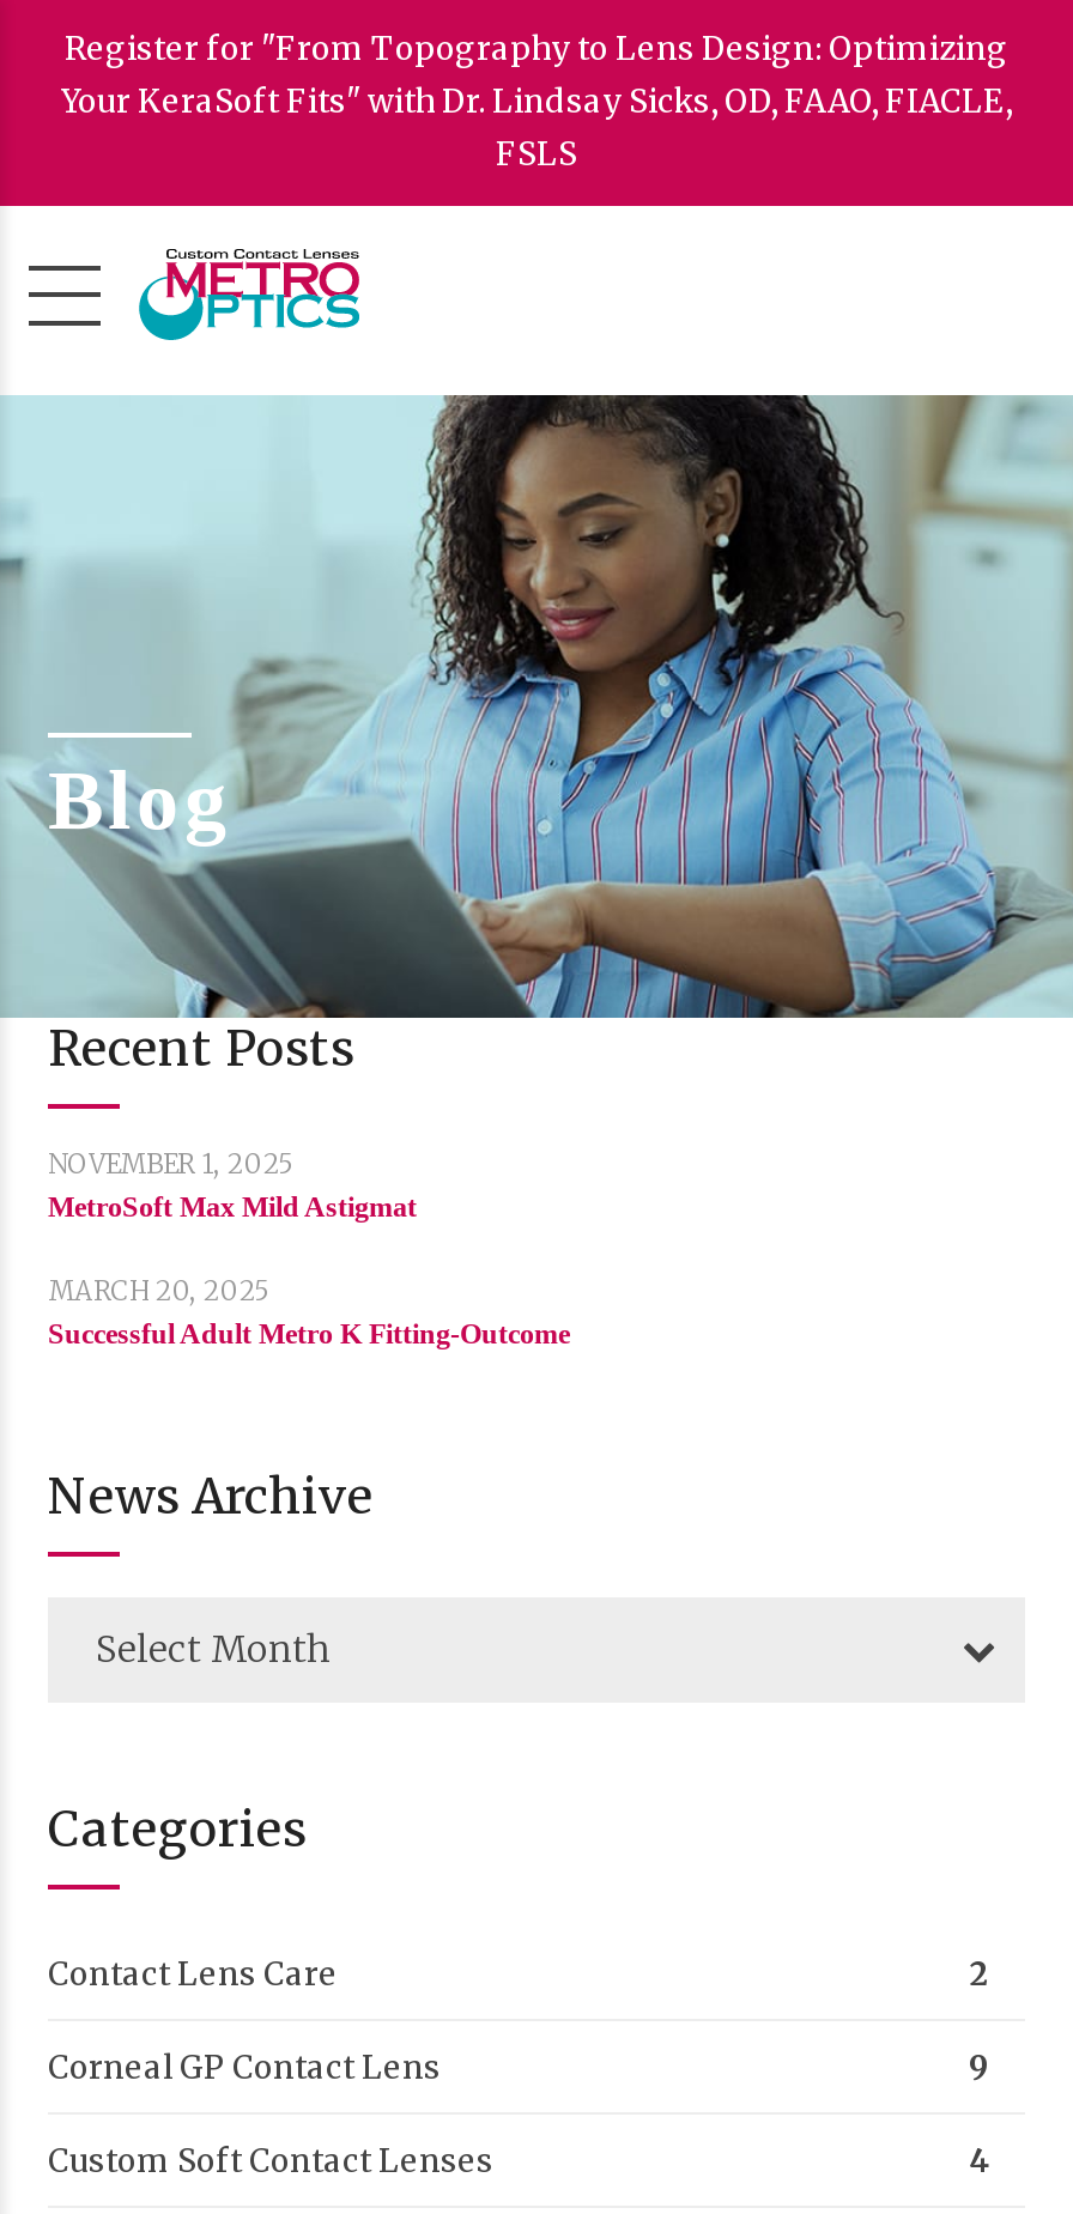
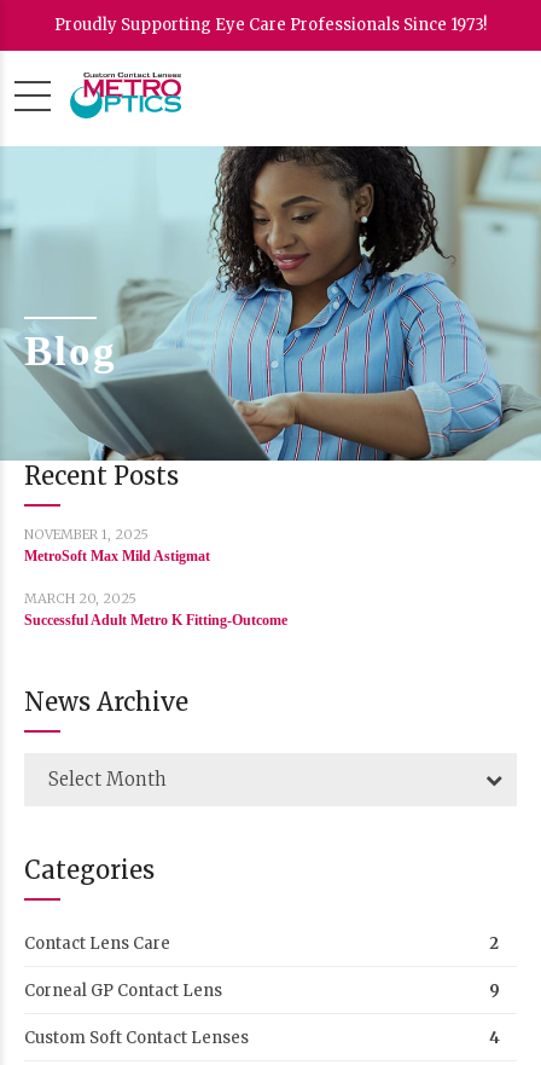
- Register for "From Topography to Lens Design: Optimizing
- Your KeraSoft Fits" with Dr. Lindsay Sicks, OD, FAAO, FIACLE,
- FSLS
+ Proudly Supporting Eye Care Professionals Since 1973!
